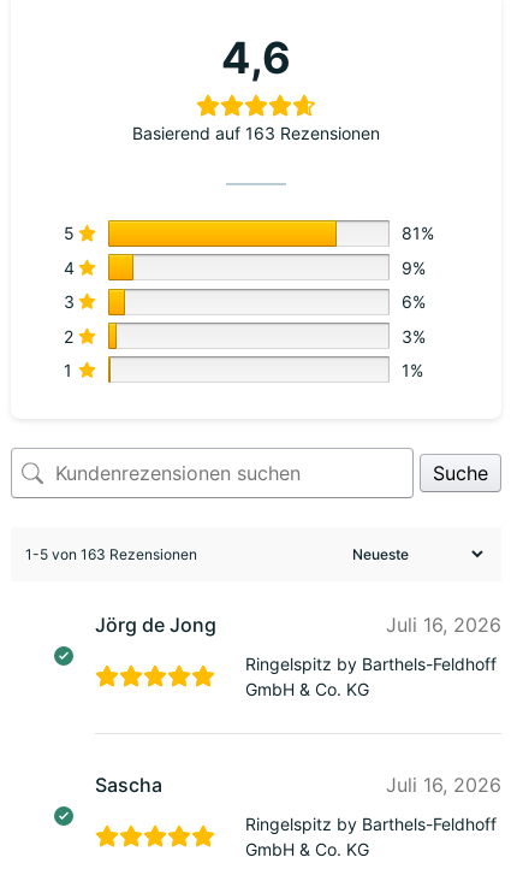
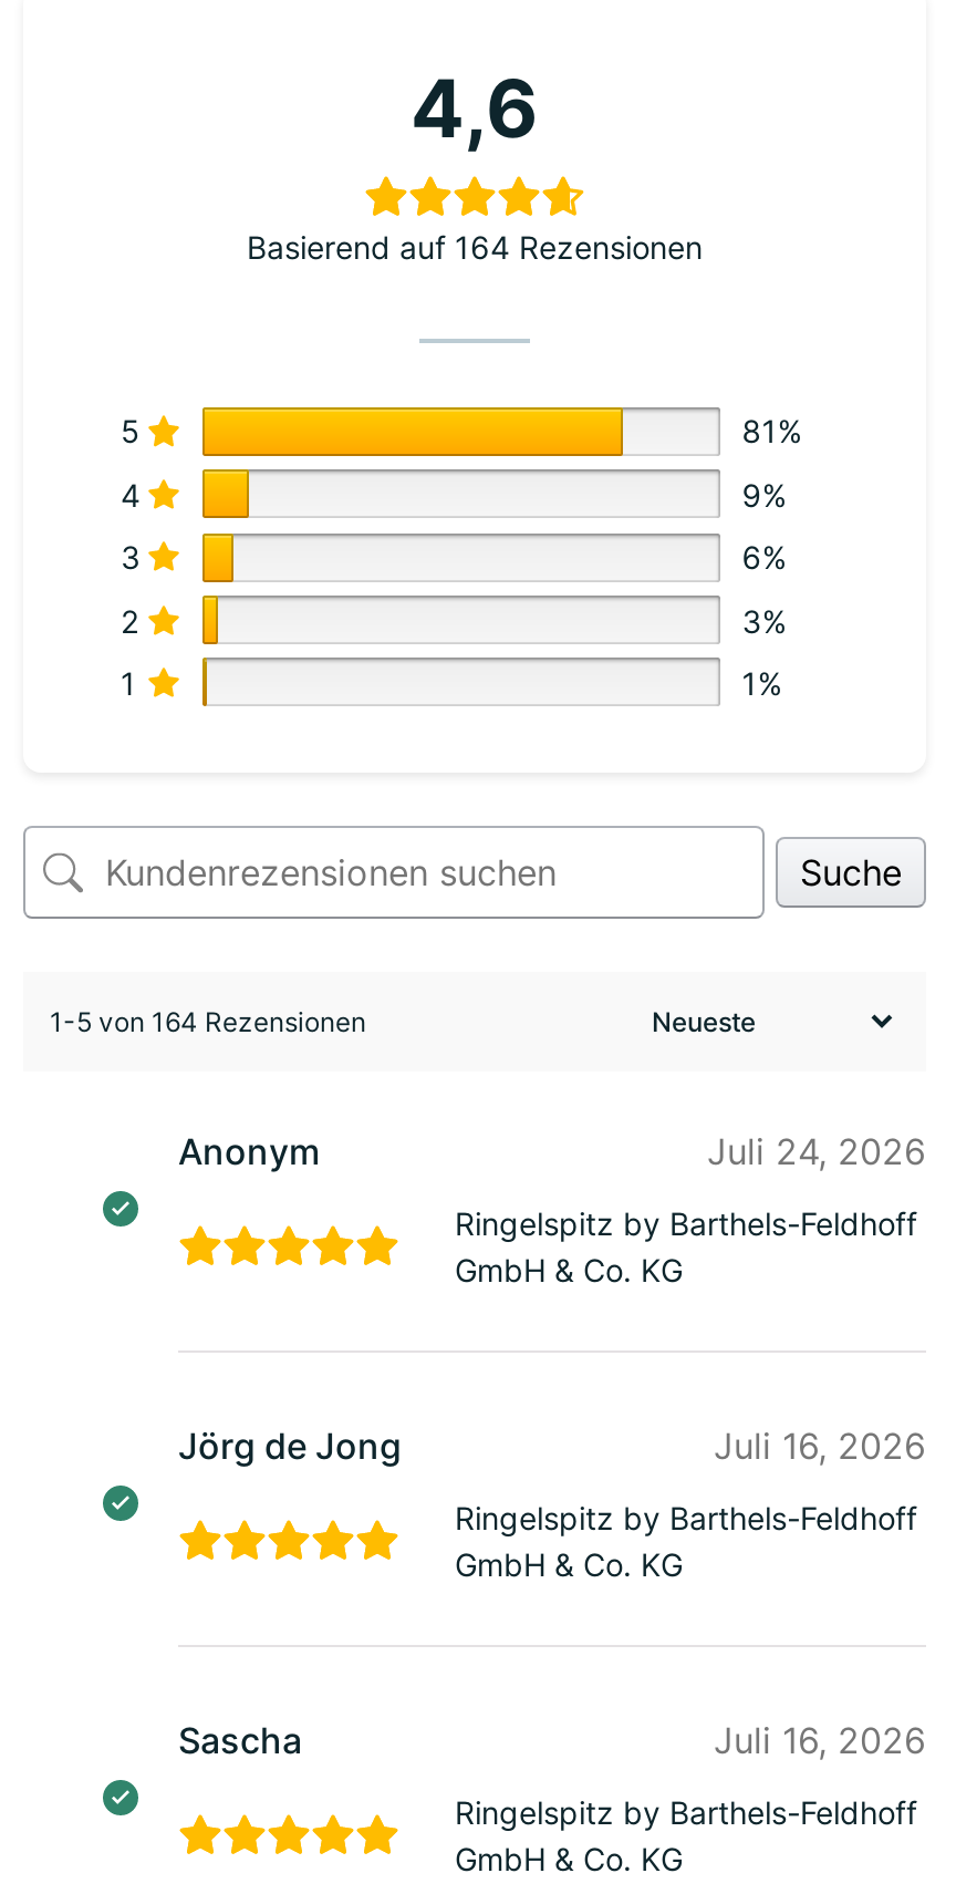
- Basierend auf 163 Rezensionen
+ Basierend auf 164 Rezensionen

- 1-5 von 163 Rezensionen
+ 1-5 von 164 Rezensionen
+ Anonym
+ Juli 24, 2026
+ Ringelspitz by Barthels-Feldhoff
+ GmbH & Co. KG
